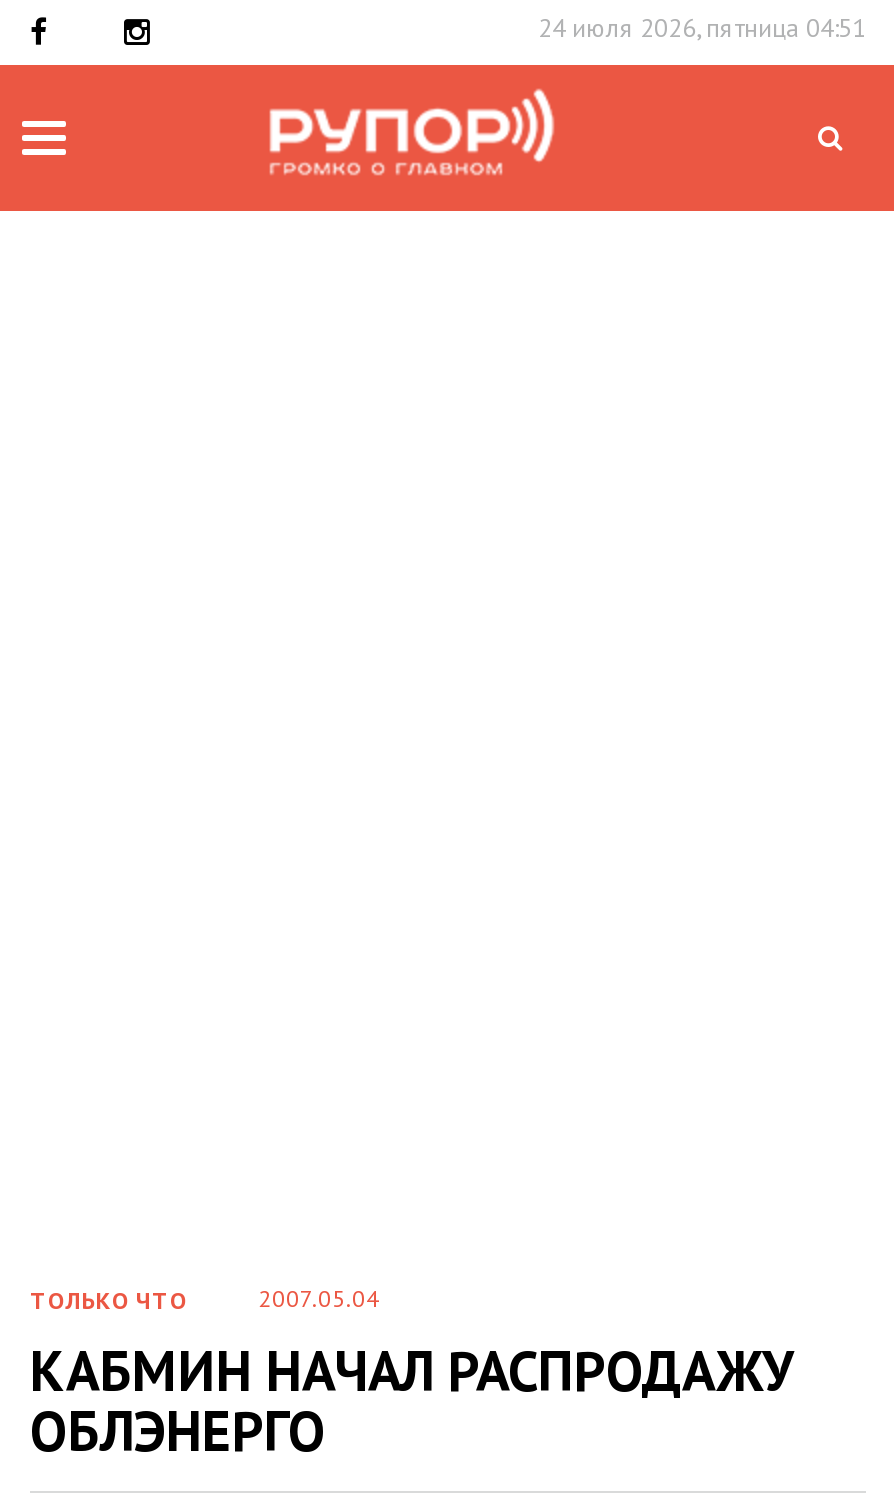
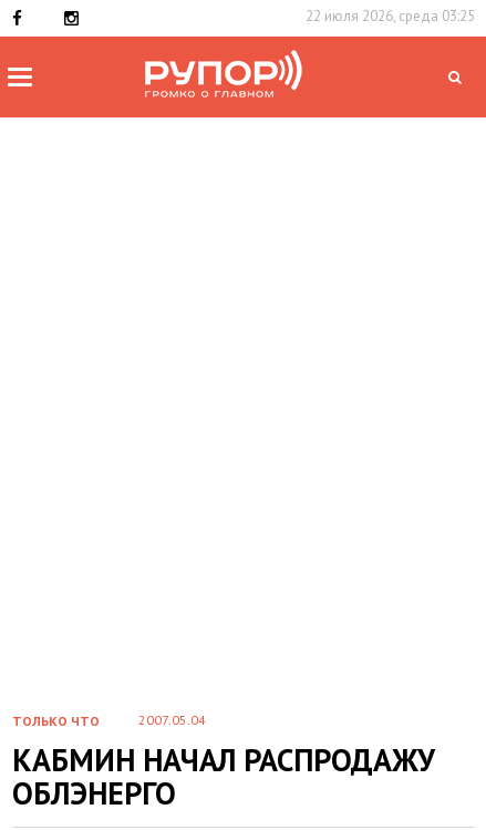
- 24 июля 2026, пятница 04:51
+ 22 июля 2026, среда 03:25
